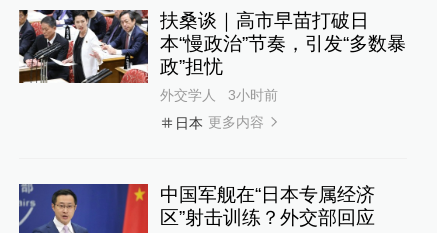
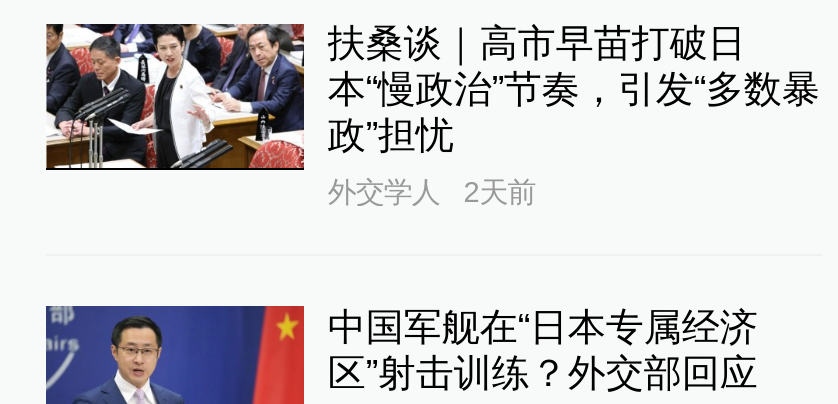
- 3小时前
- 日本 更多内容
+ 2天前
